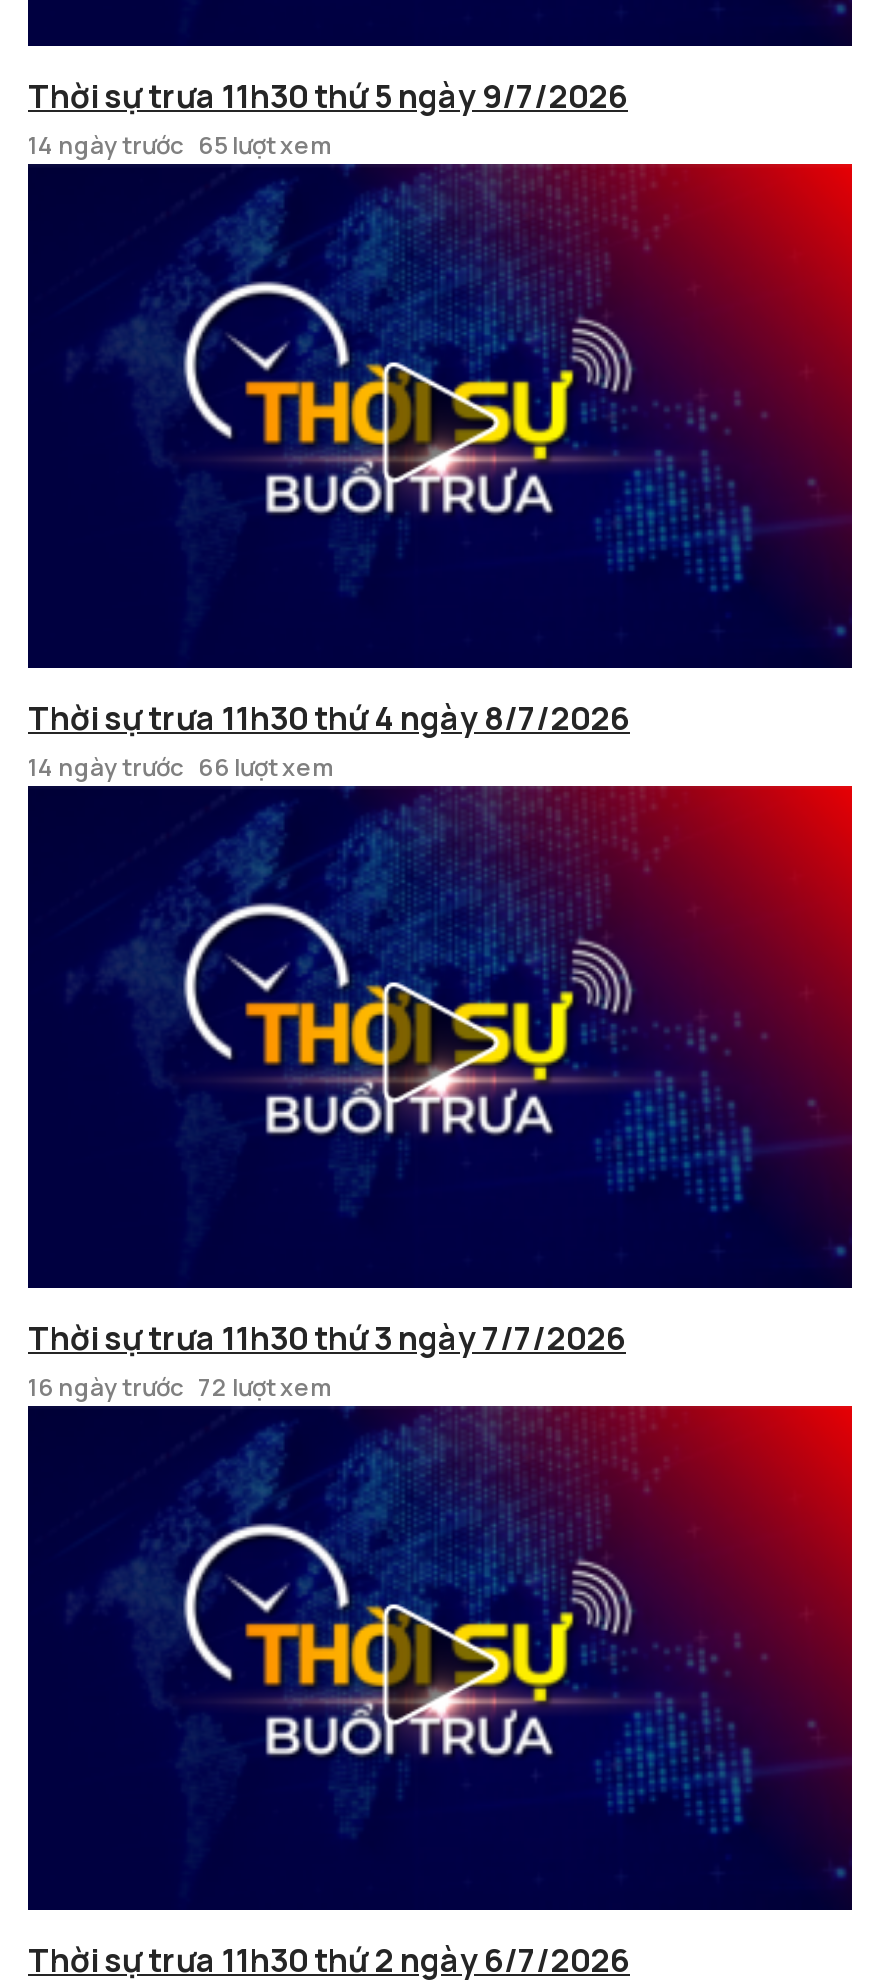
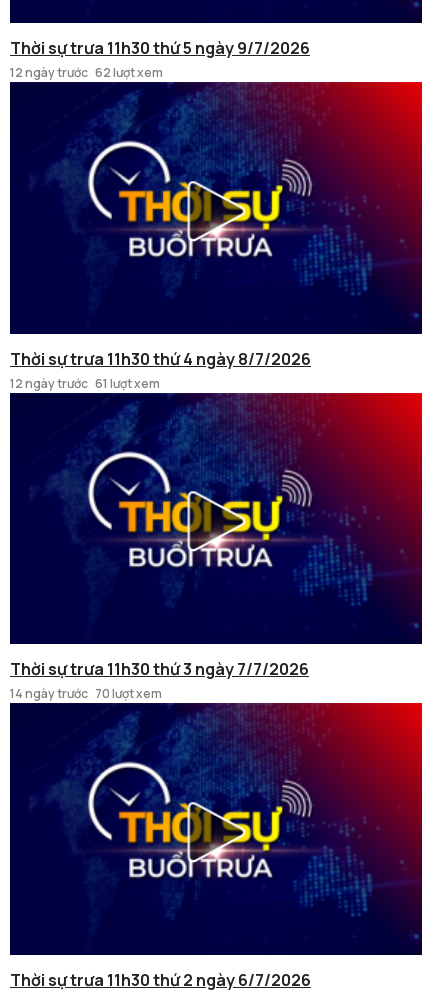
- 14 ngày trước 65 lượt xem
+ 12 ngày trước 62 lượt xem

- 14 ngày trước 66 lượt xem
+ 12 ngày trước 61 lượt xem

- 16 ngày trước 72 lượt xem
+ 14 ngày trước 70 lượt xem
